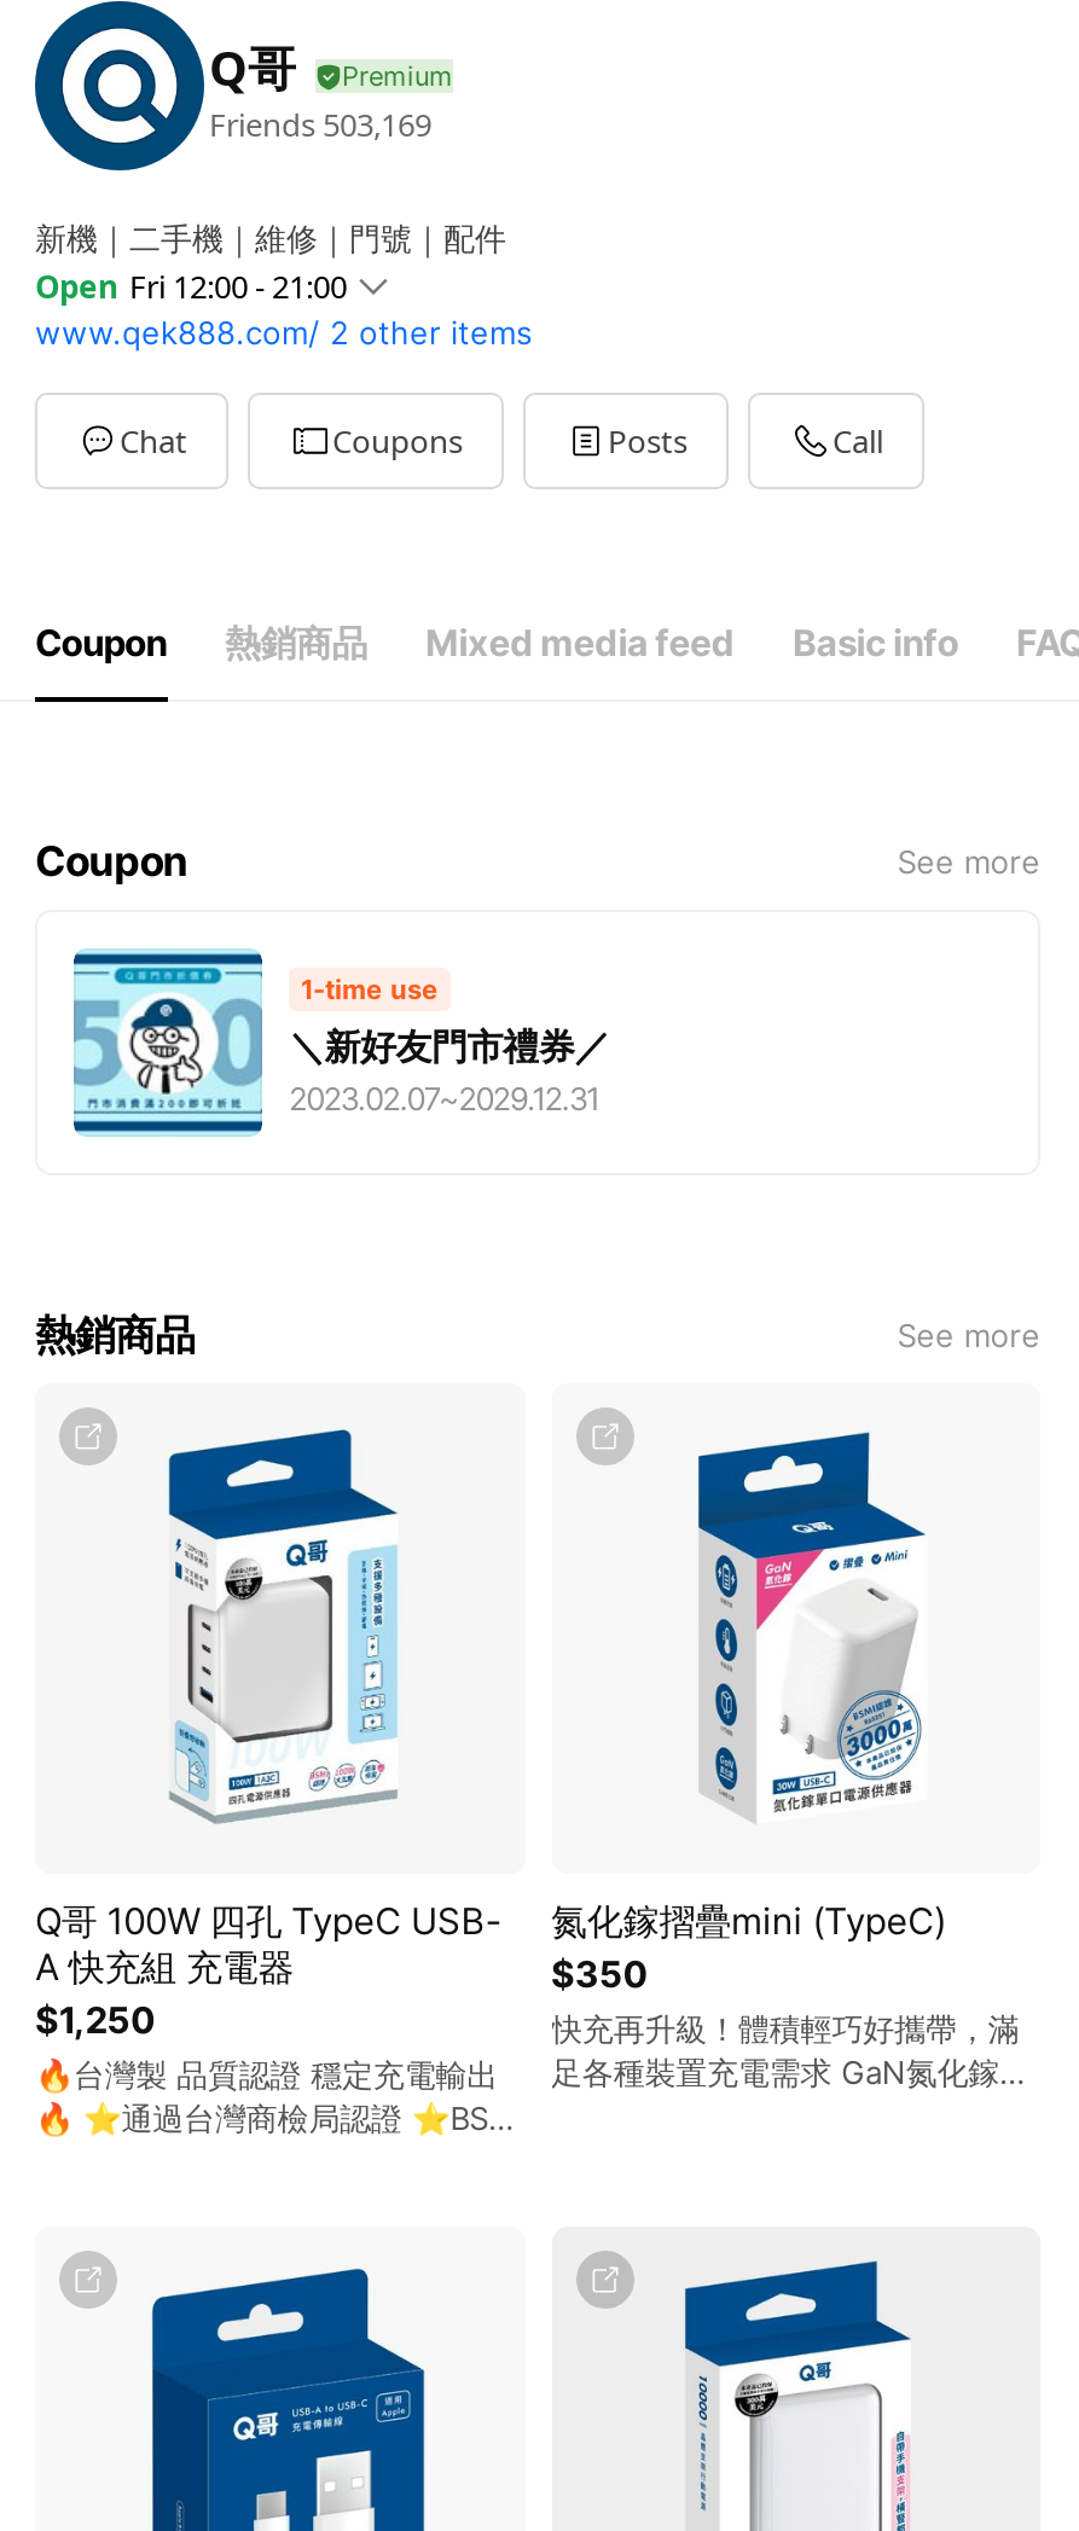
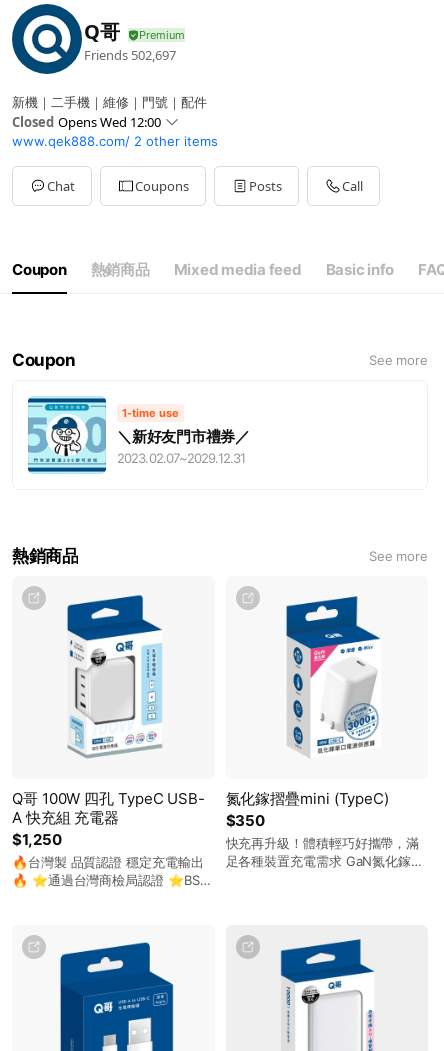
- Friends 503,169
+ Friends 502,697

- Open Fri 12:00 - 21:00
+ Closed Opens Wed 12:00
